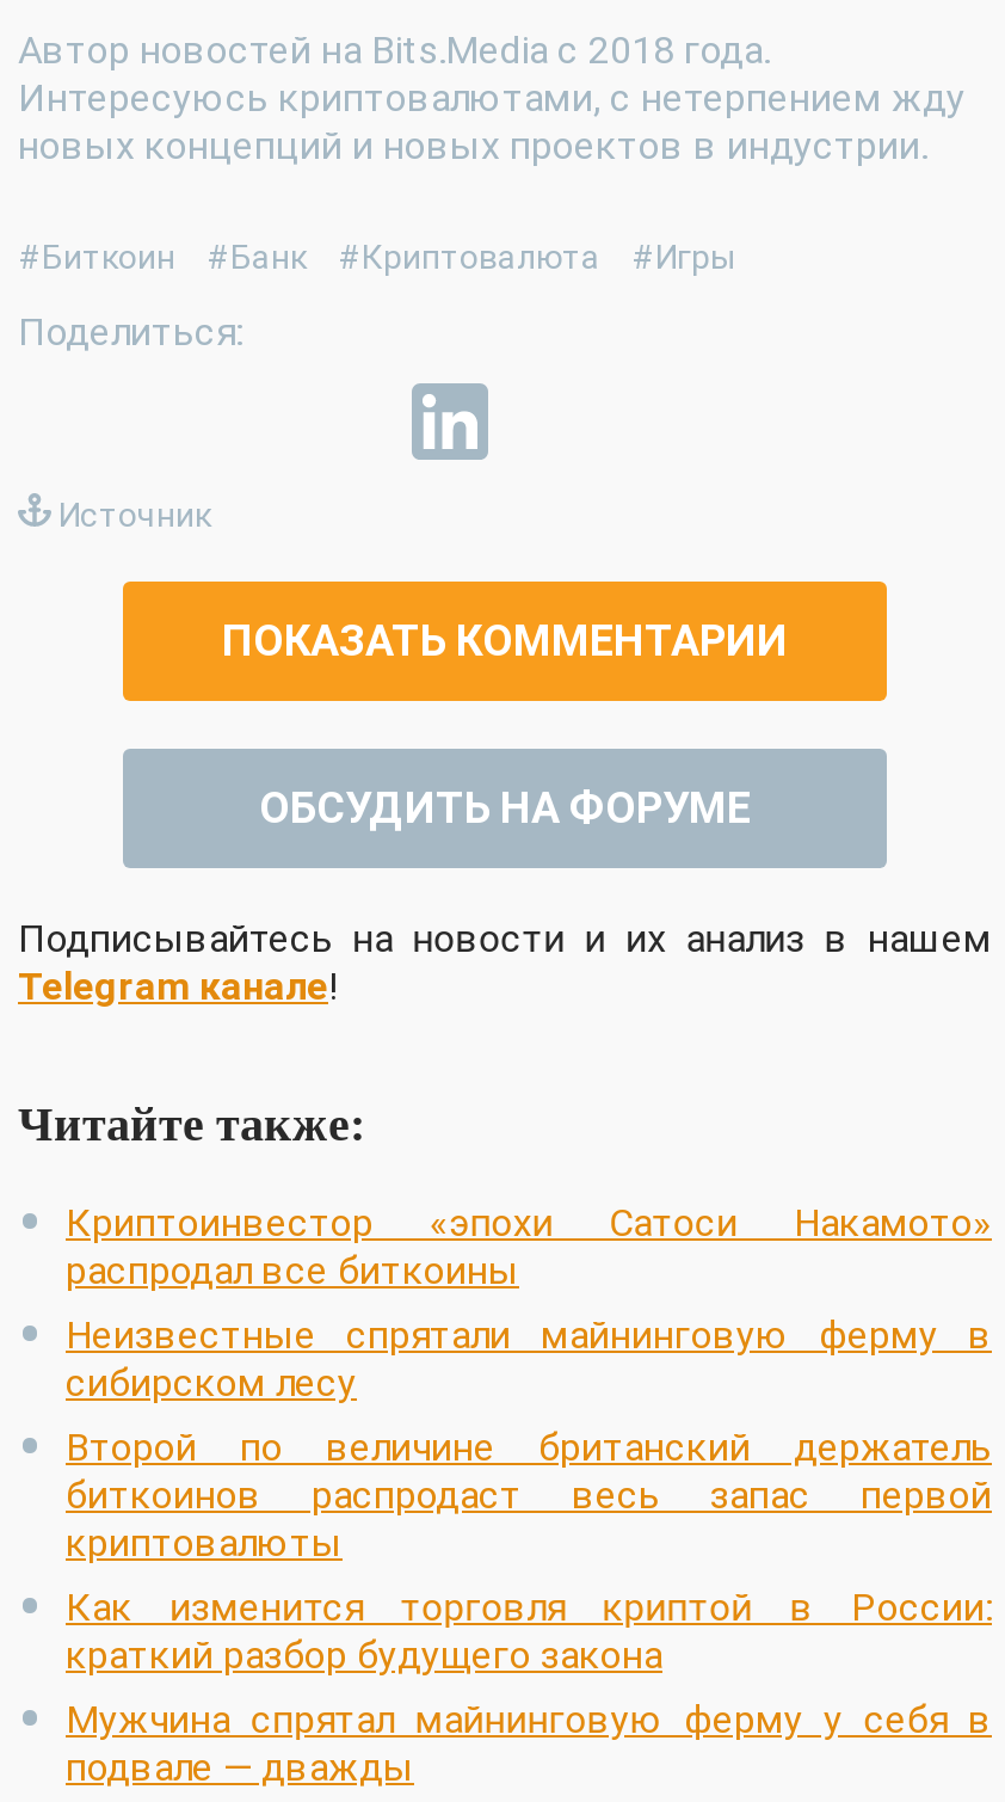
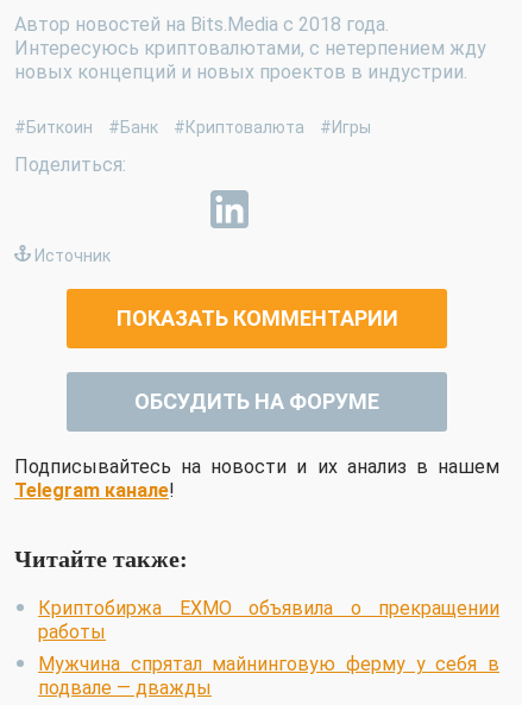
- Криптоинвестор «эпохи Сатоси Накамото»
- распродал все биткоины
- Неизвестные спрятали майнинговую ферму в
- сибирском лесу
- Второй по величине британский держатель
- биткоинов распродаст весь запас первой
- криптовалюты
- Как изменится торговля криптой в России:
- краткий разбор будущего закона
+ Криптобиржа EXMO объявила о прекращении
+ работы
